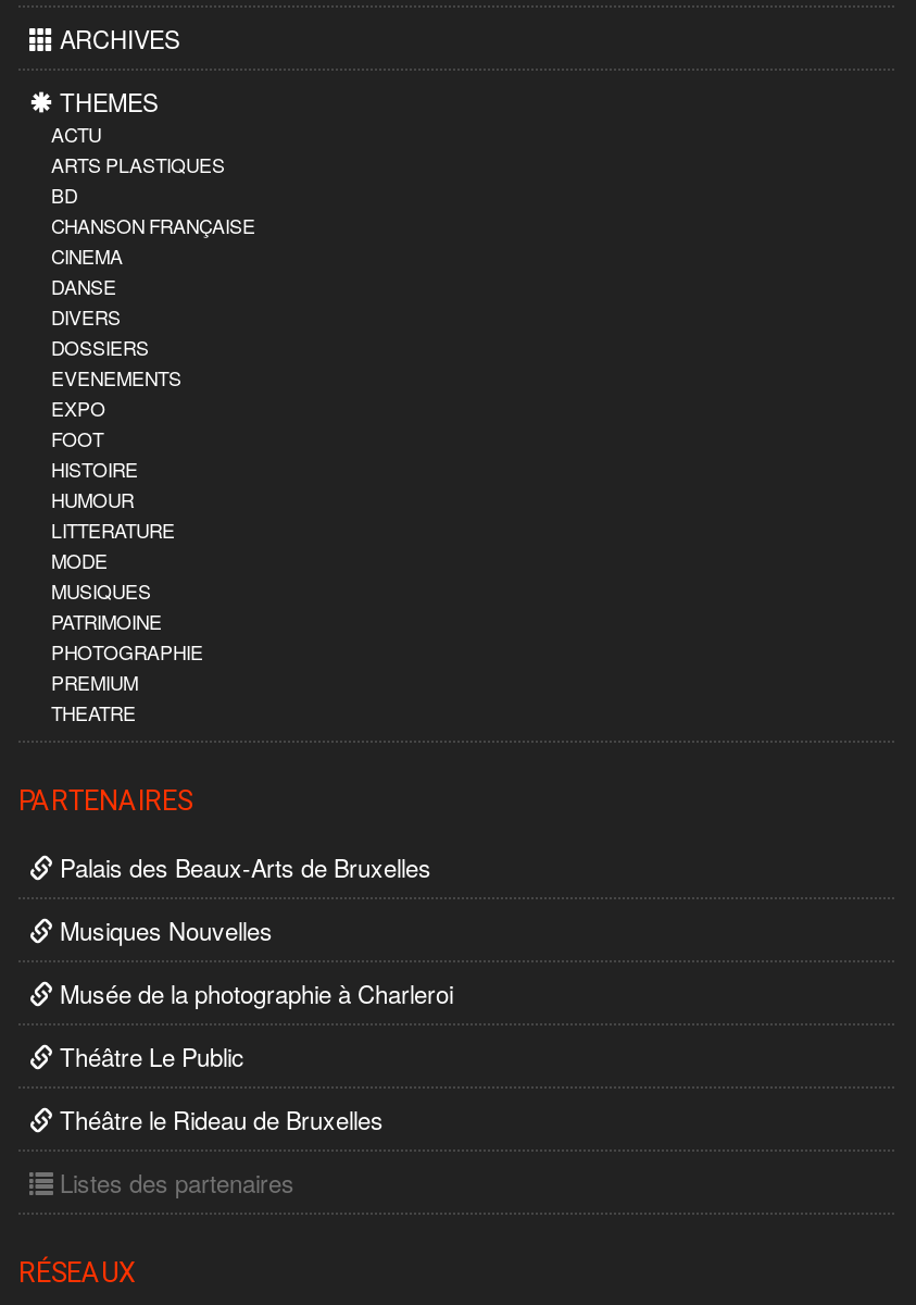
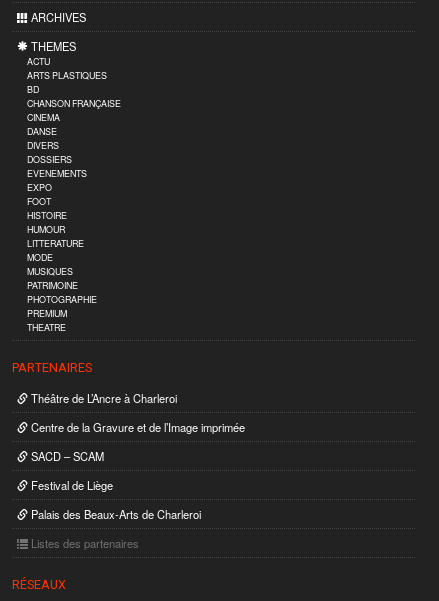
- Palais des Beaux-Arts de Bruxelles
+ Théâtre de L’Ancre à Charleroi

- Musiques Nouvelles
+ Centre de la Gravure et de l’Image imprimée

- Musée de la photographie à Charleroi
+ SACD – SCAM

- Théâtre Le Public
+ Festival de Liège

- Théâtre le Rideau de Bruxelles
+ Palais des Beaux-Arts de Charleroi
